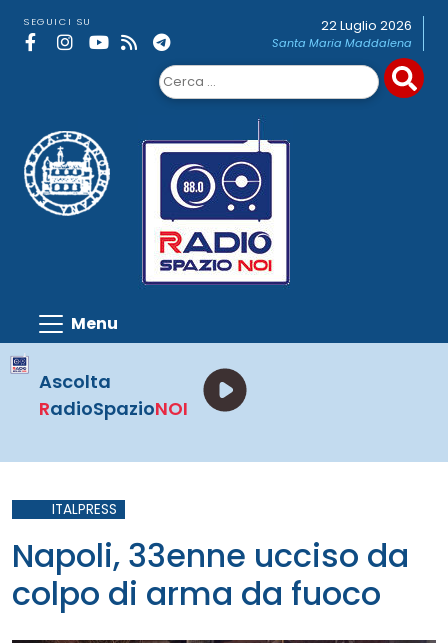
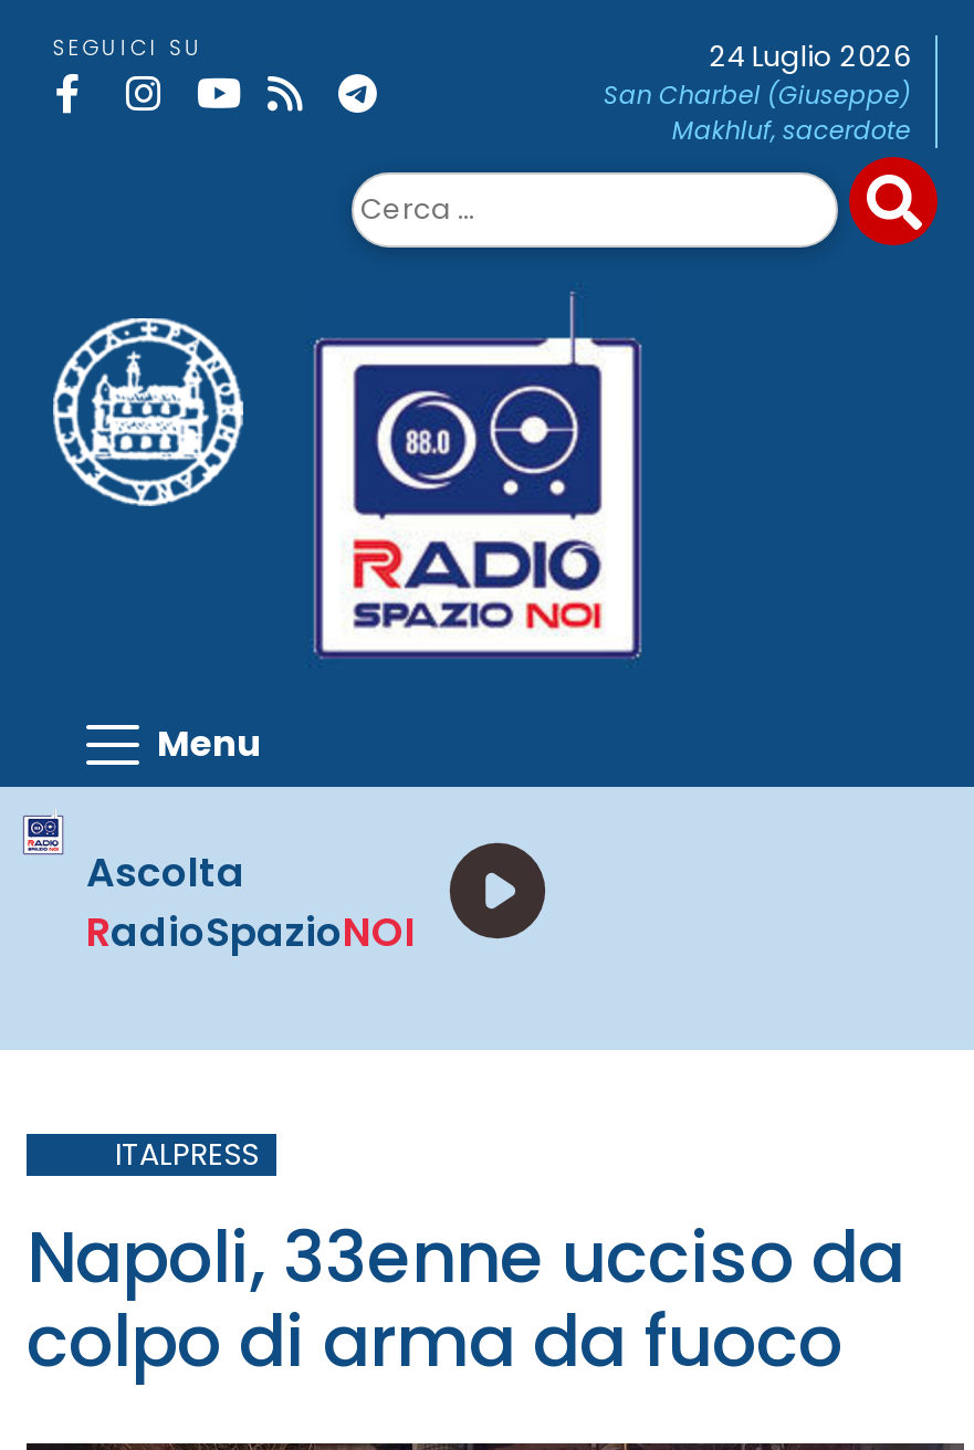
- 22 Luglio 2026
- Santa Maria Maddalena
+ 24 Luglio 2026
+ San Charbel (Giuseppe)
+ Makhluf, sacerdote
